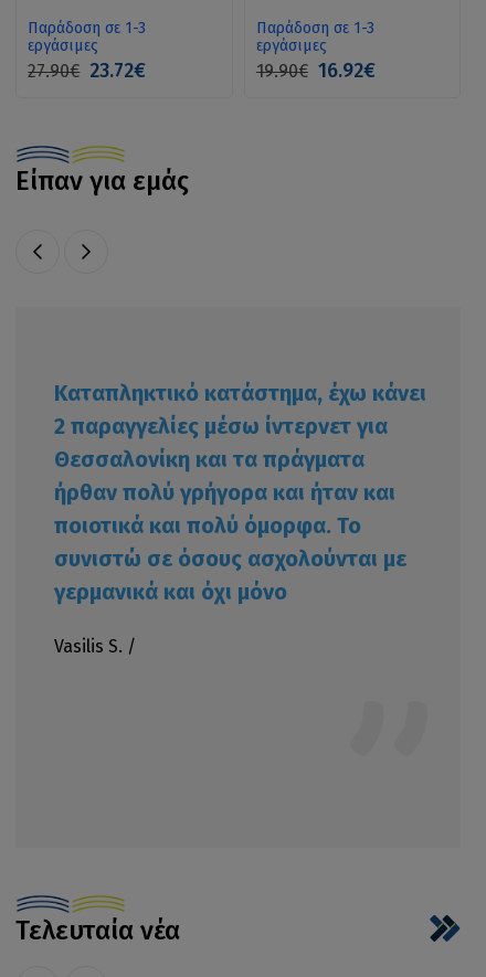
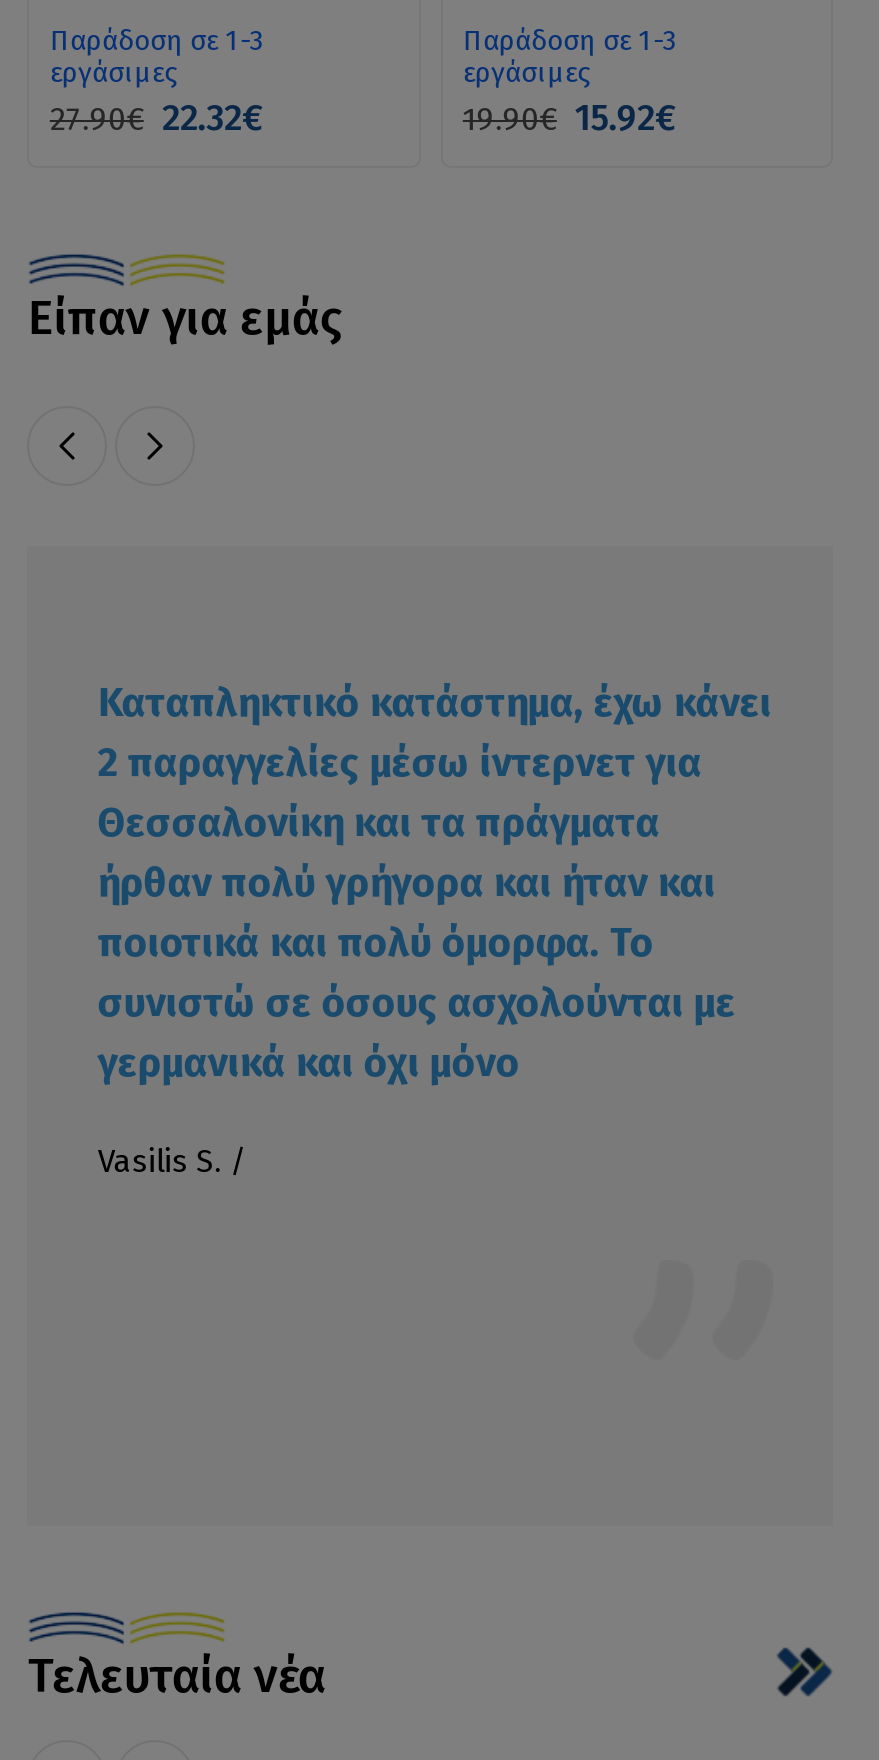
- 27.90€ 23.72€
+ 27.90€ 22.32€

- 19.90€ 16.92€
+ 19.90€ 15.92€
